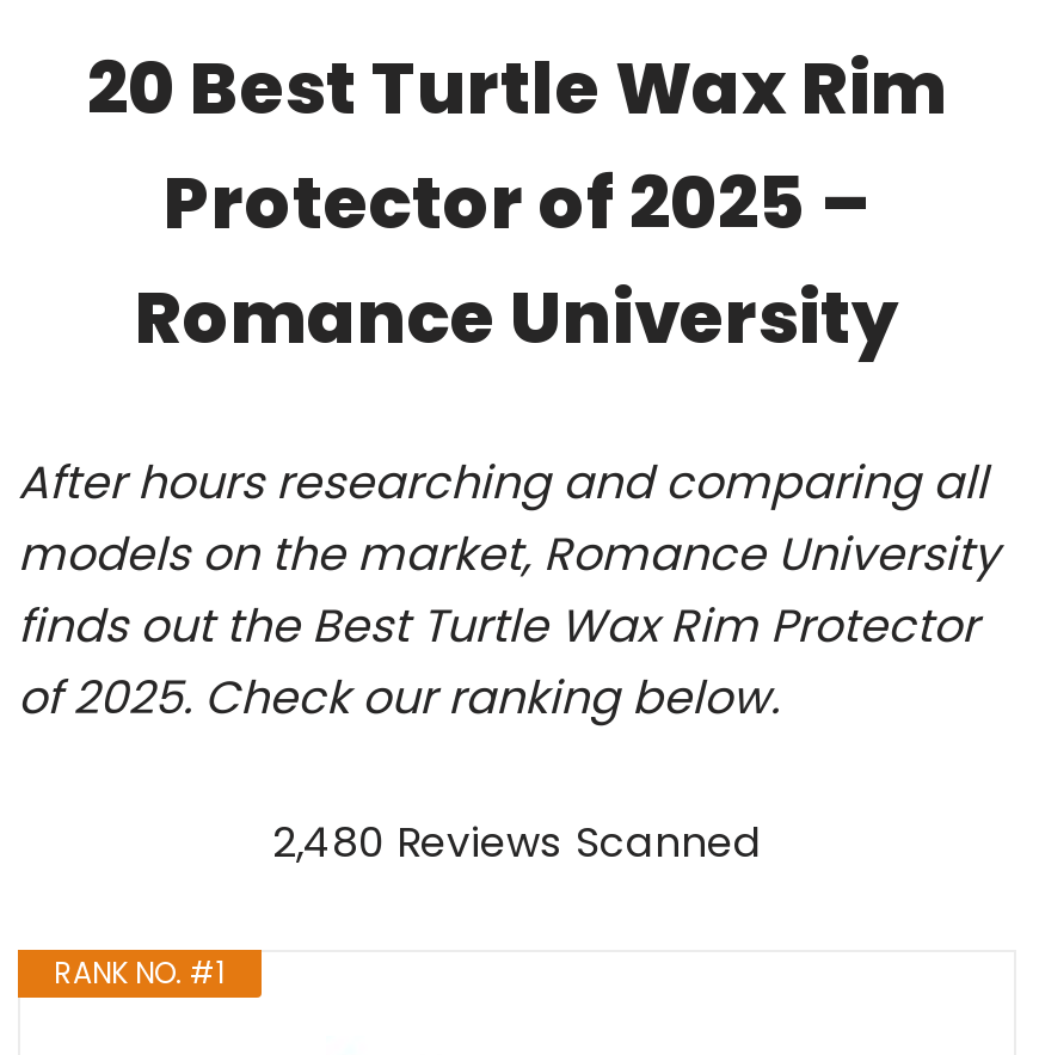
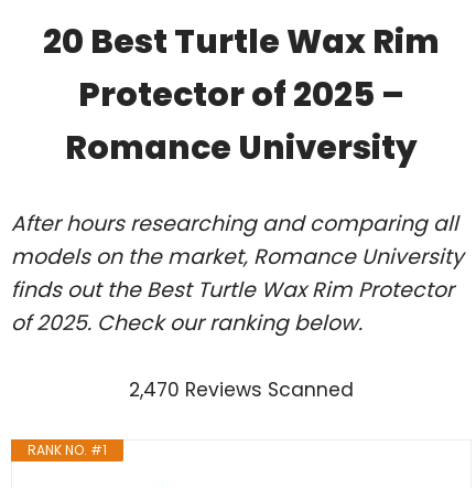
- 2,480 Reviews Scanned
+ 2,470 Reviews Scanned
